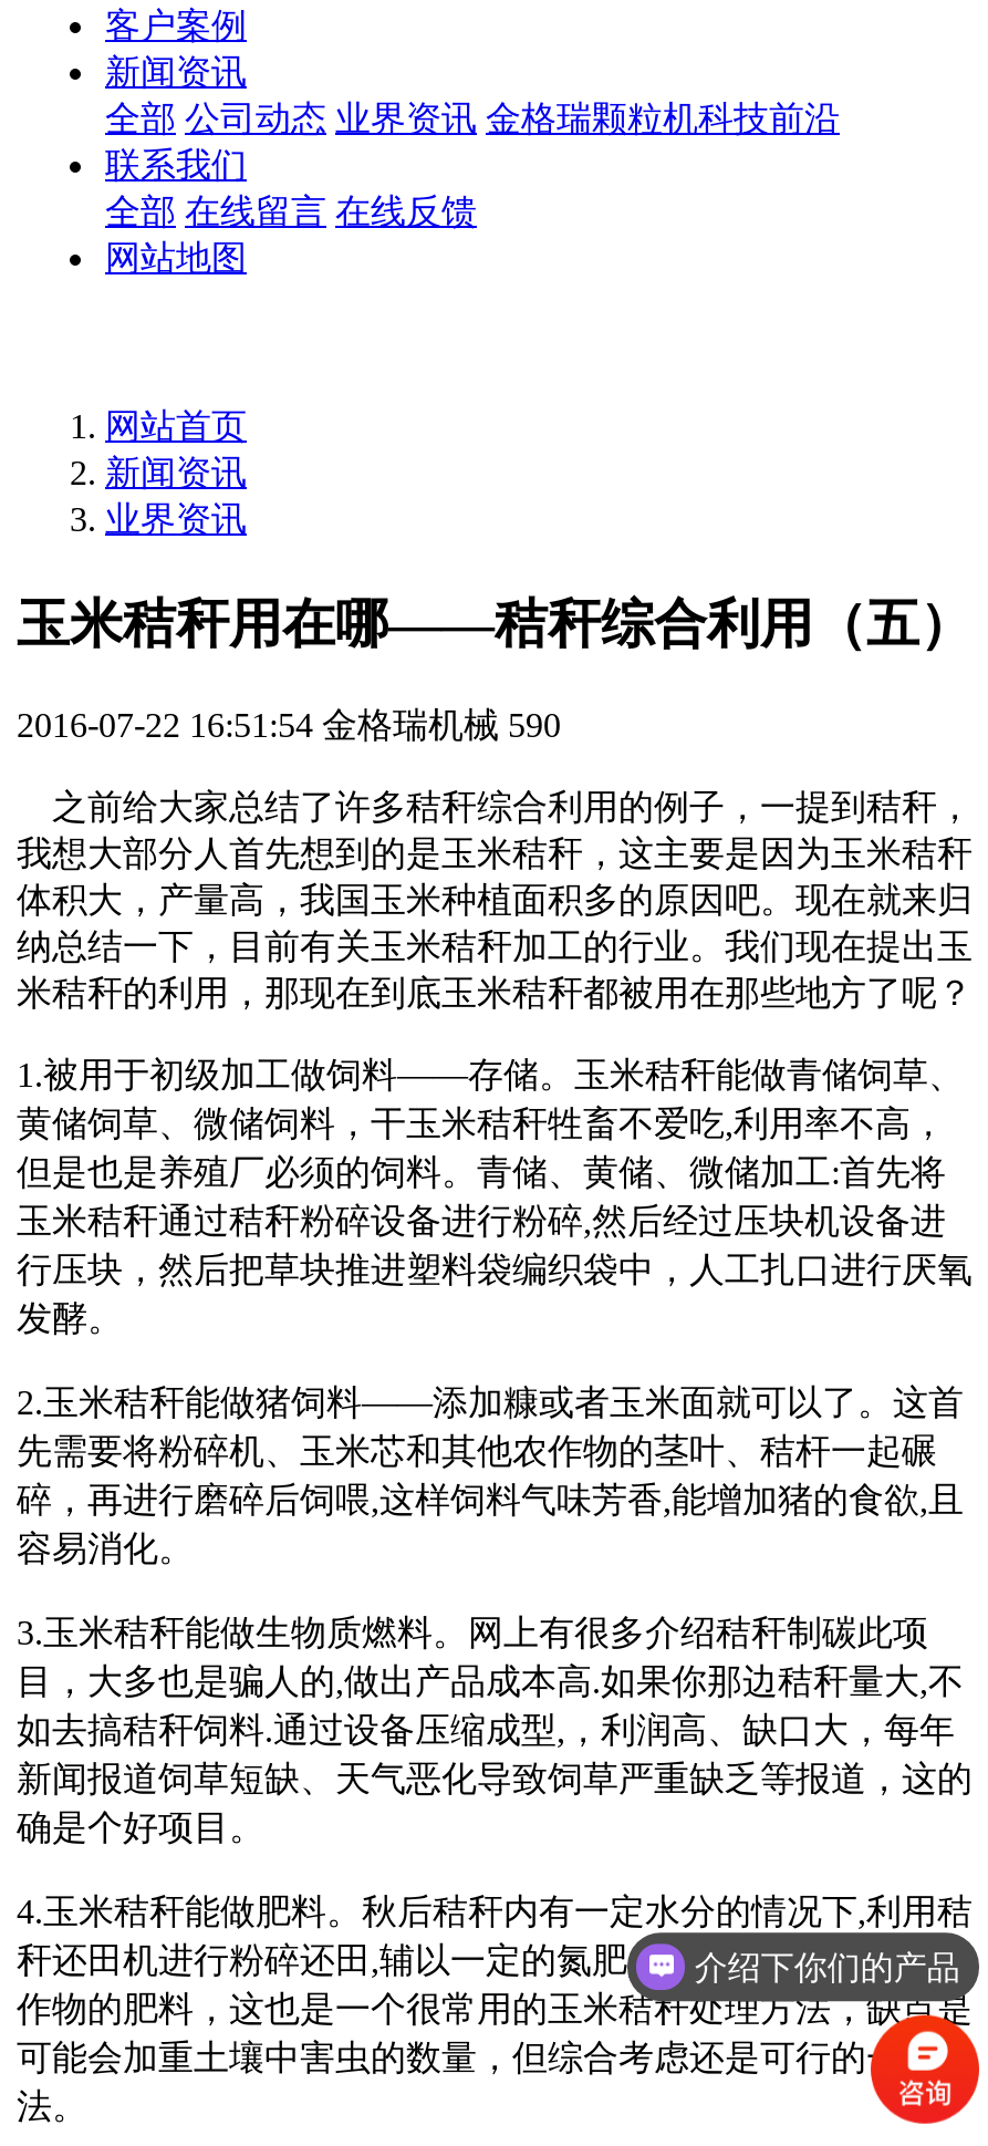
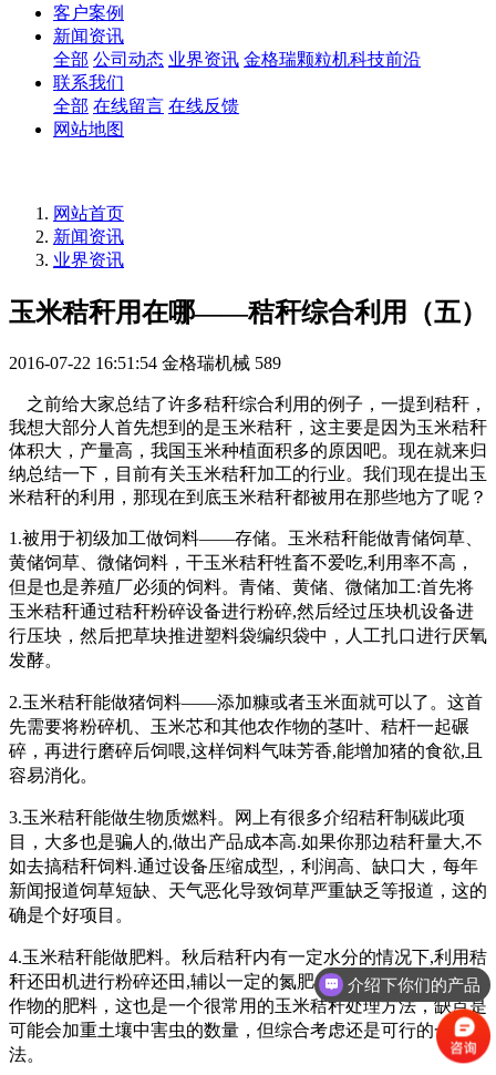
- 2016-07-22 16:51:54 金格瑞机械 590
+ 2016-07-22 16:51:54 金格瑞机械 589
